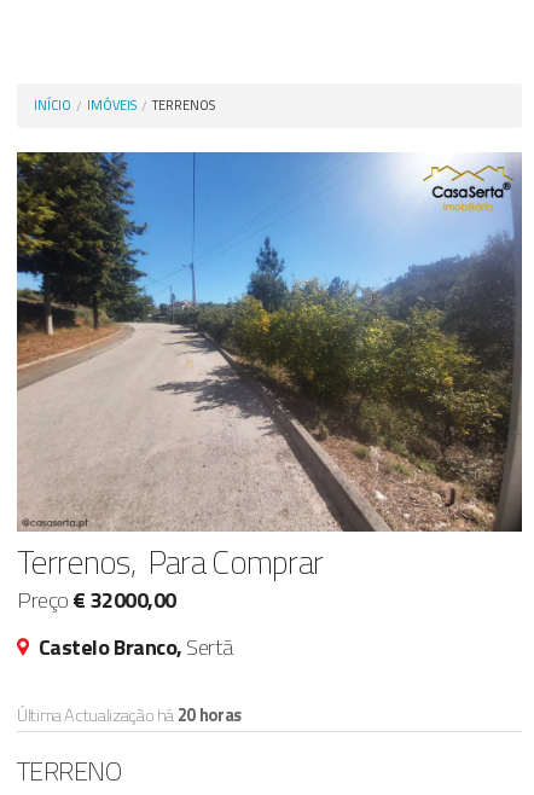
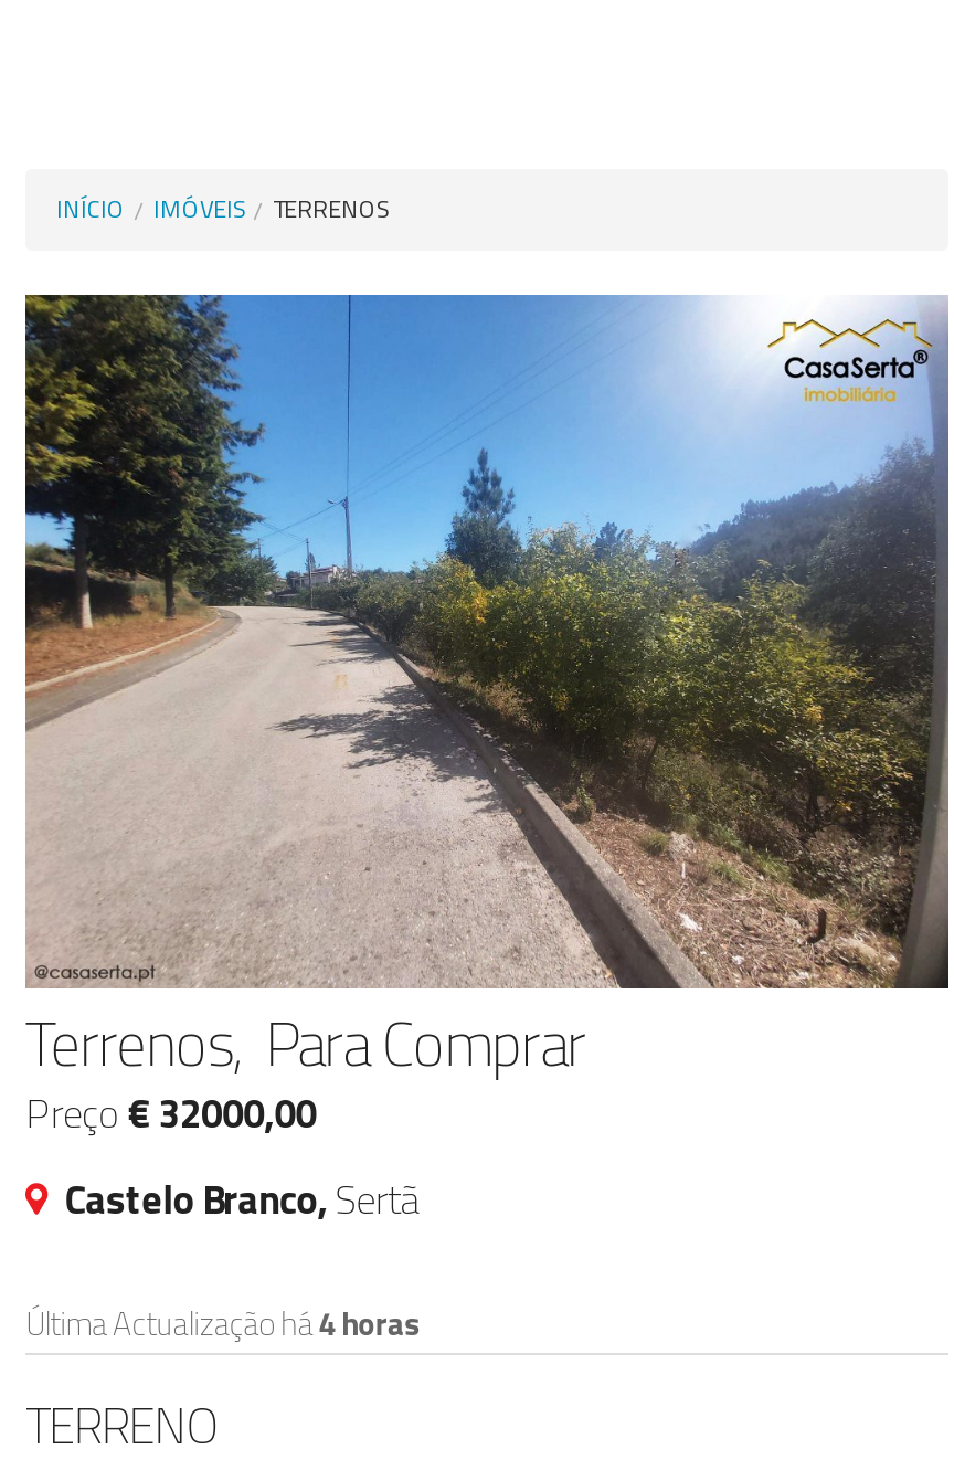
- Última Actualização há20 horas
+ Última Actualização há4 horas
